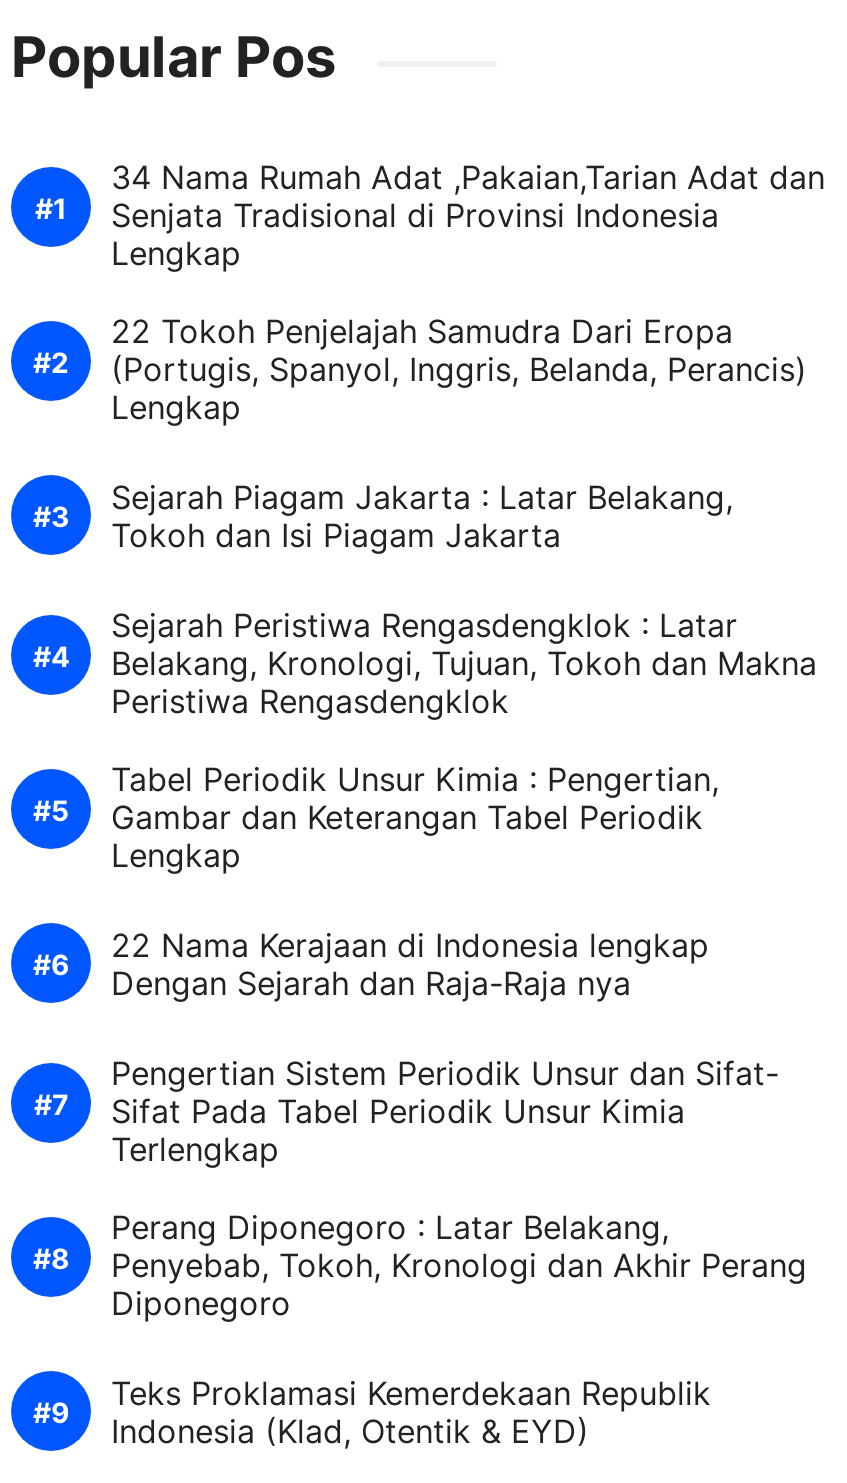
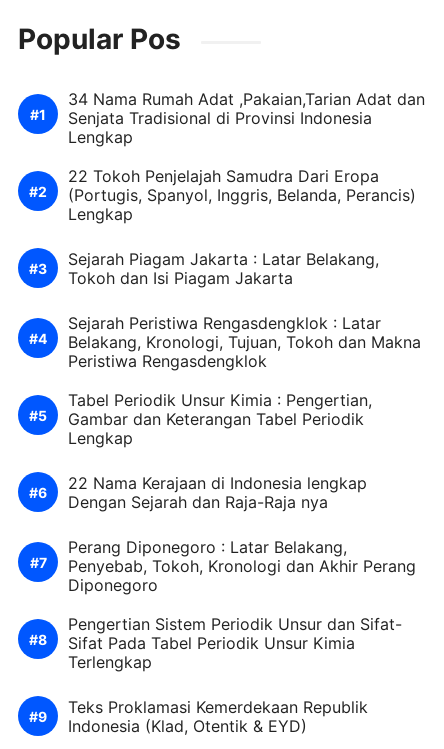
moved down: Pengertian Sistem Periodik Unsur dan Sifat- | Sifat Pada Tabel Periodik Unsur Kimia | Terlengkap

moved up: Perang Diponegoro : Latar Belakang, | Penyebab, Tokoh, Kronologi dan Akhir Perang | Diponegoro
